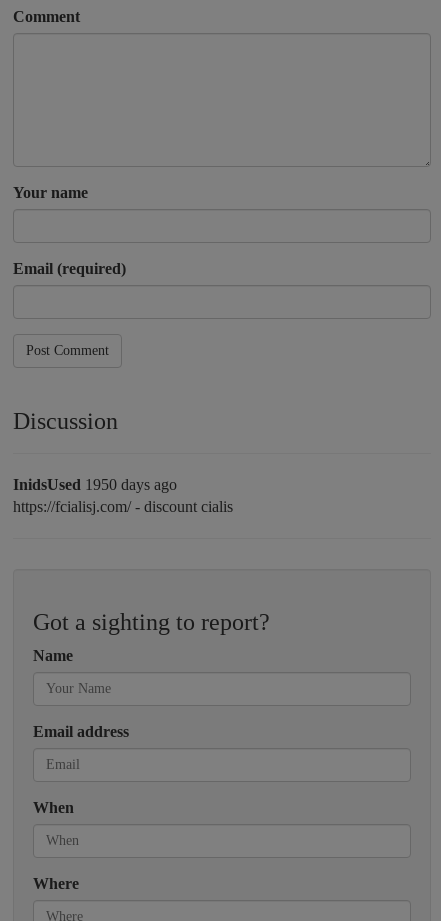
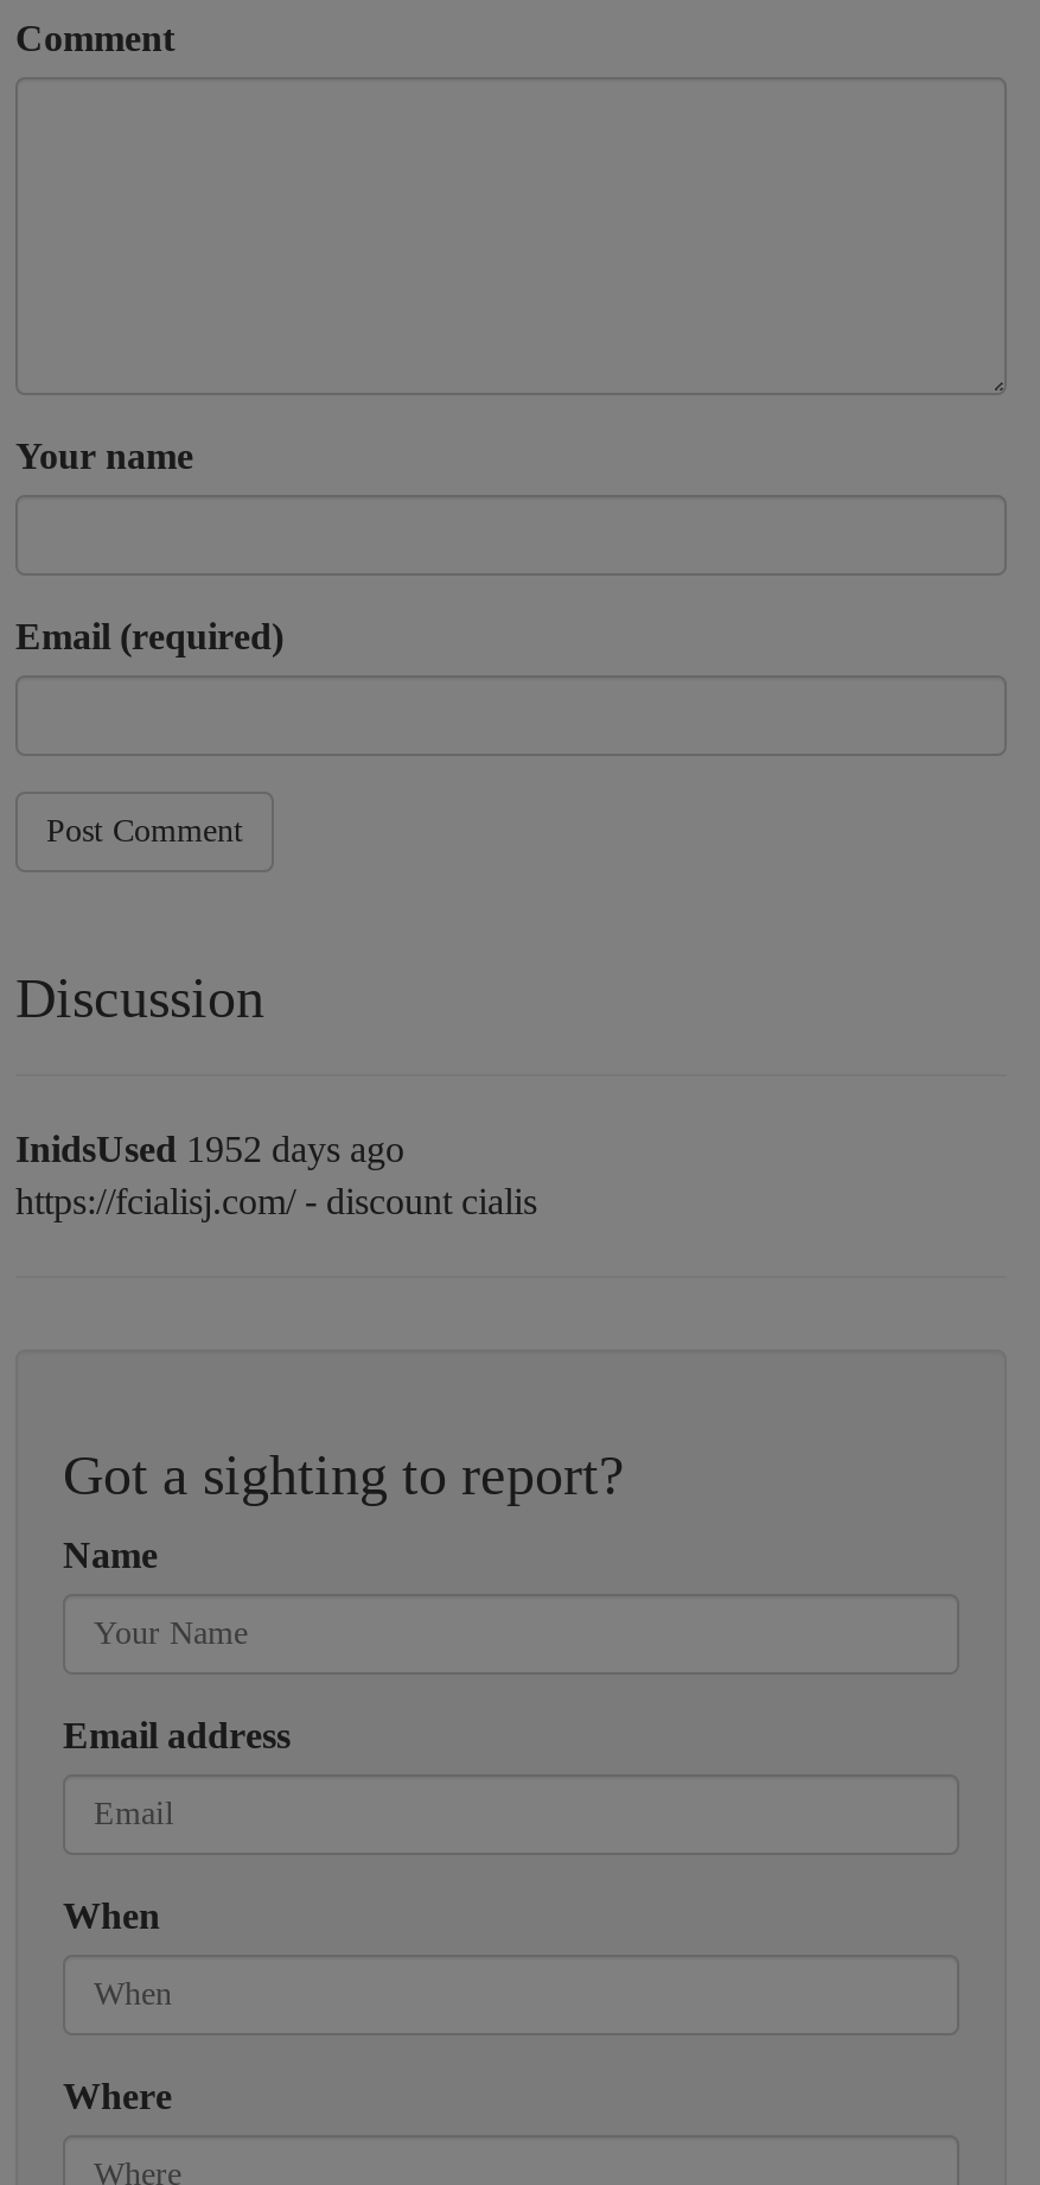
- InidsUsed 1950 days ago
+ InidsUsed 1952 days ago
